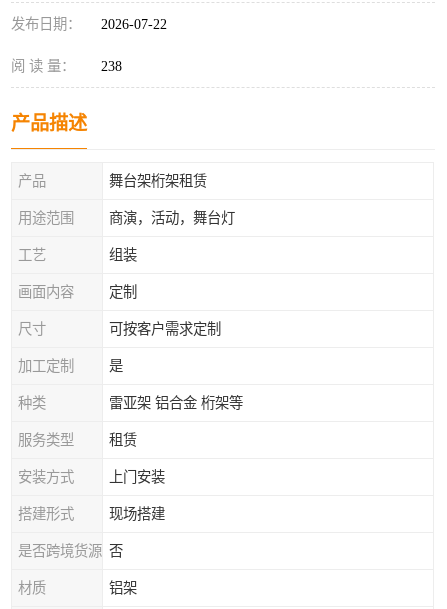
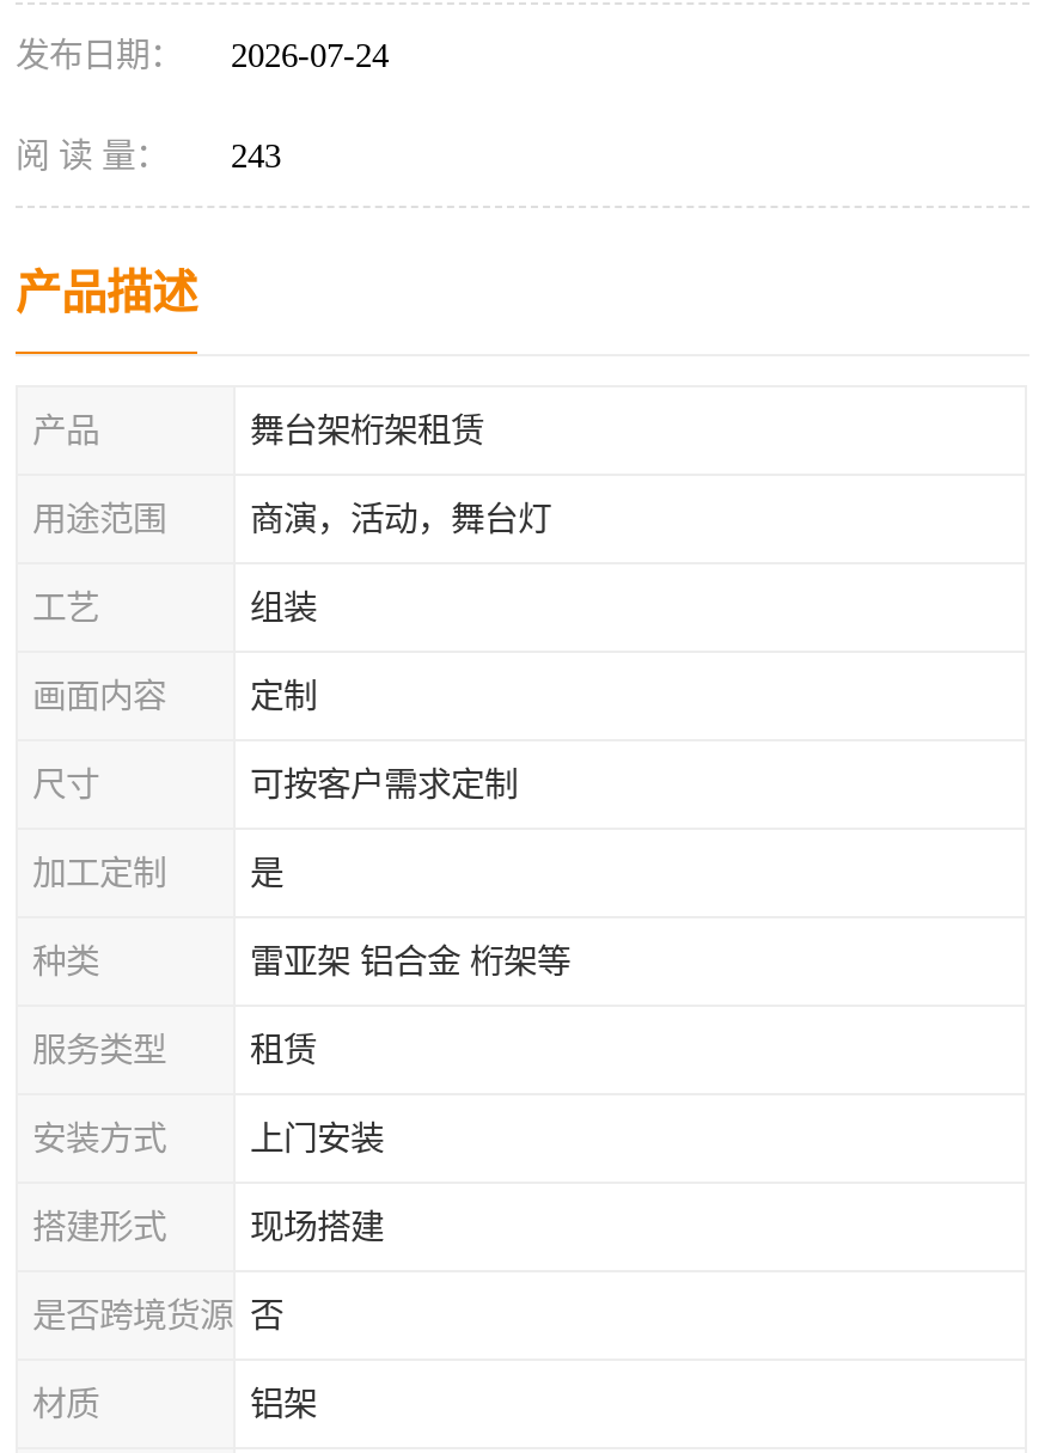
- 发布日期： 2026-07-22
+ 发布日期： 2026-07-24

- 阅 读 量： 238
+ 阅 读 量： 243
